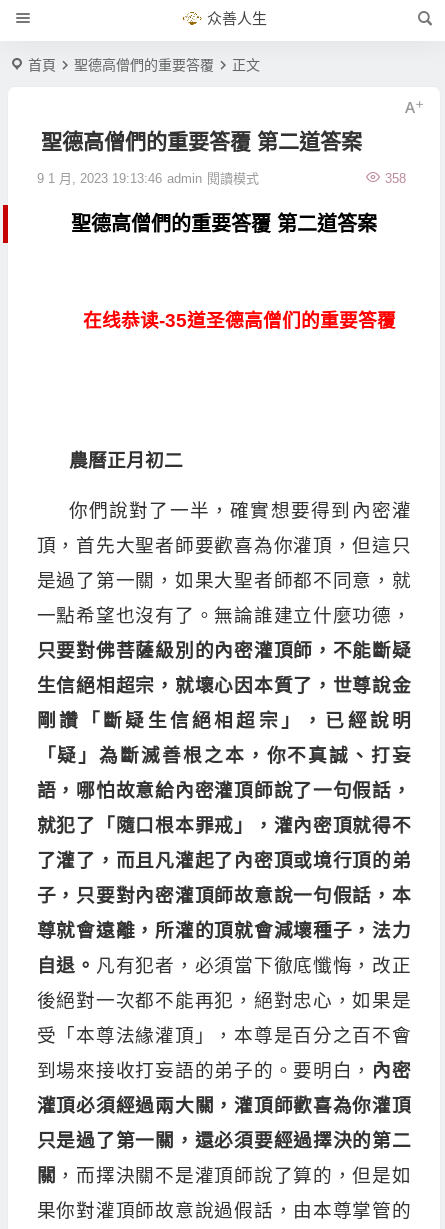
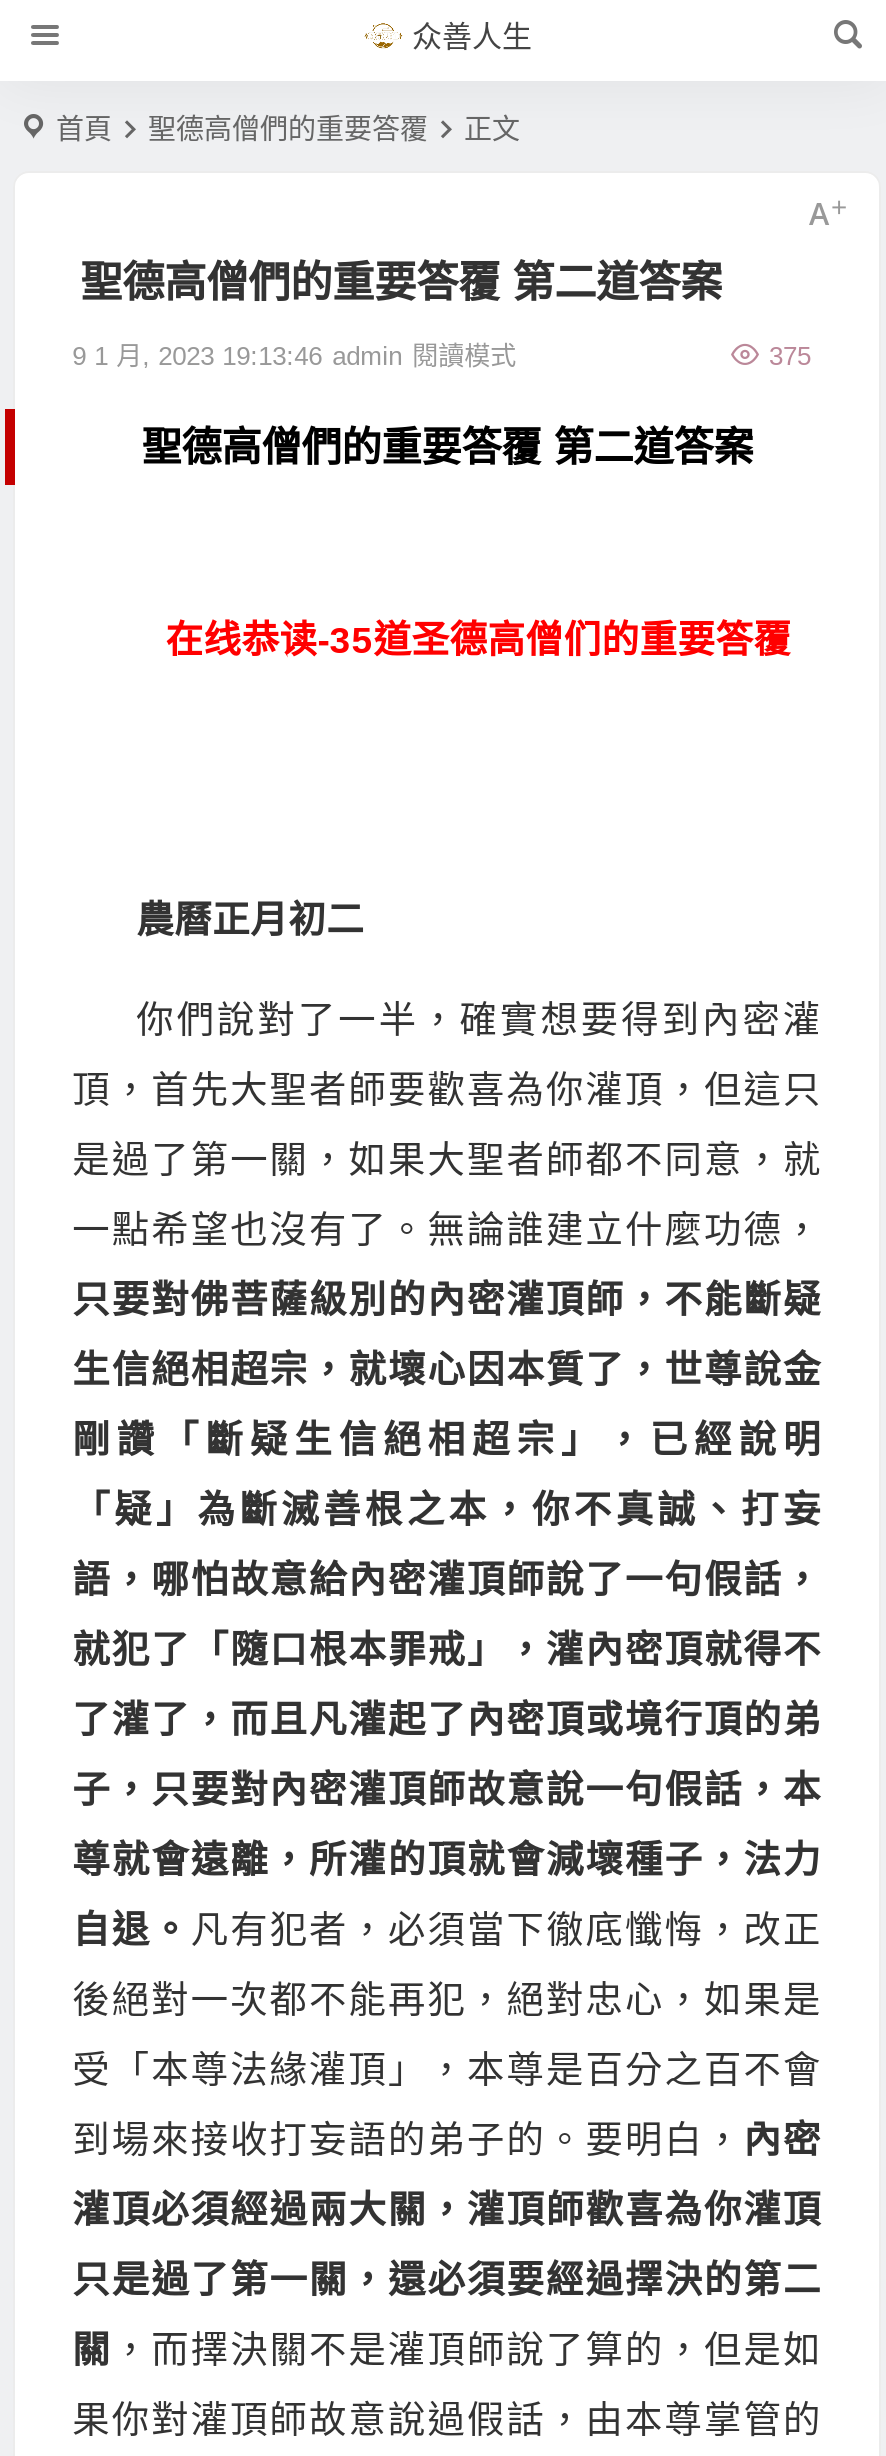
- 358
+ 375
